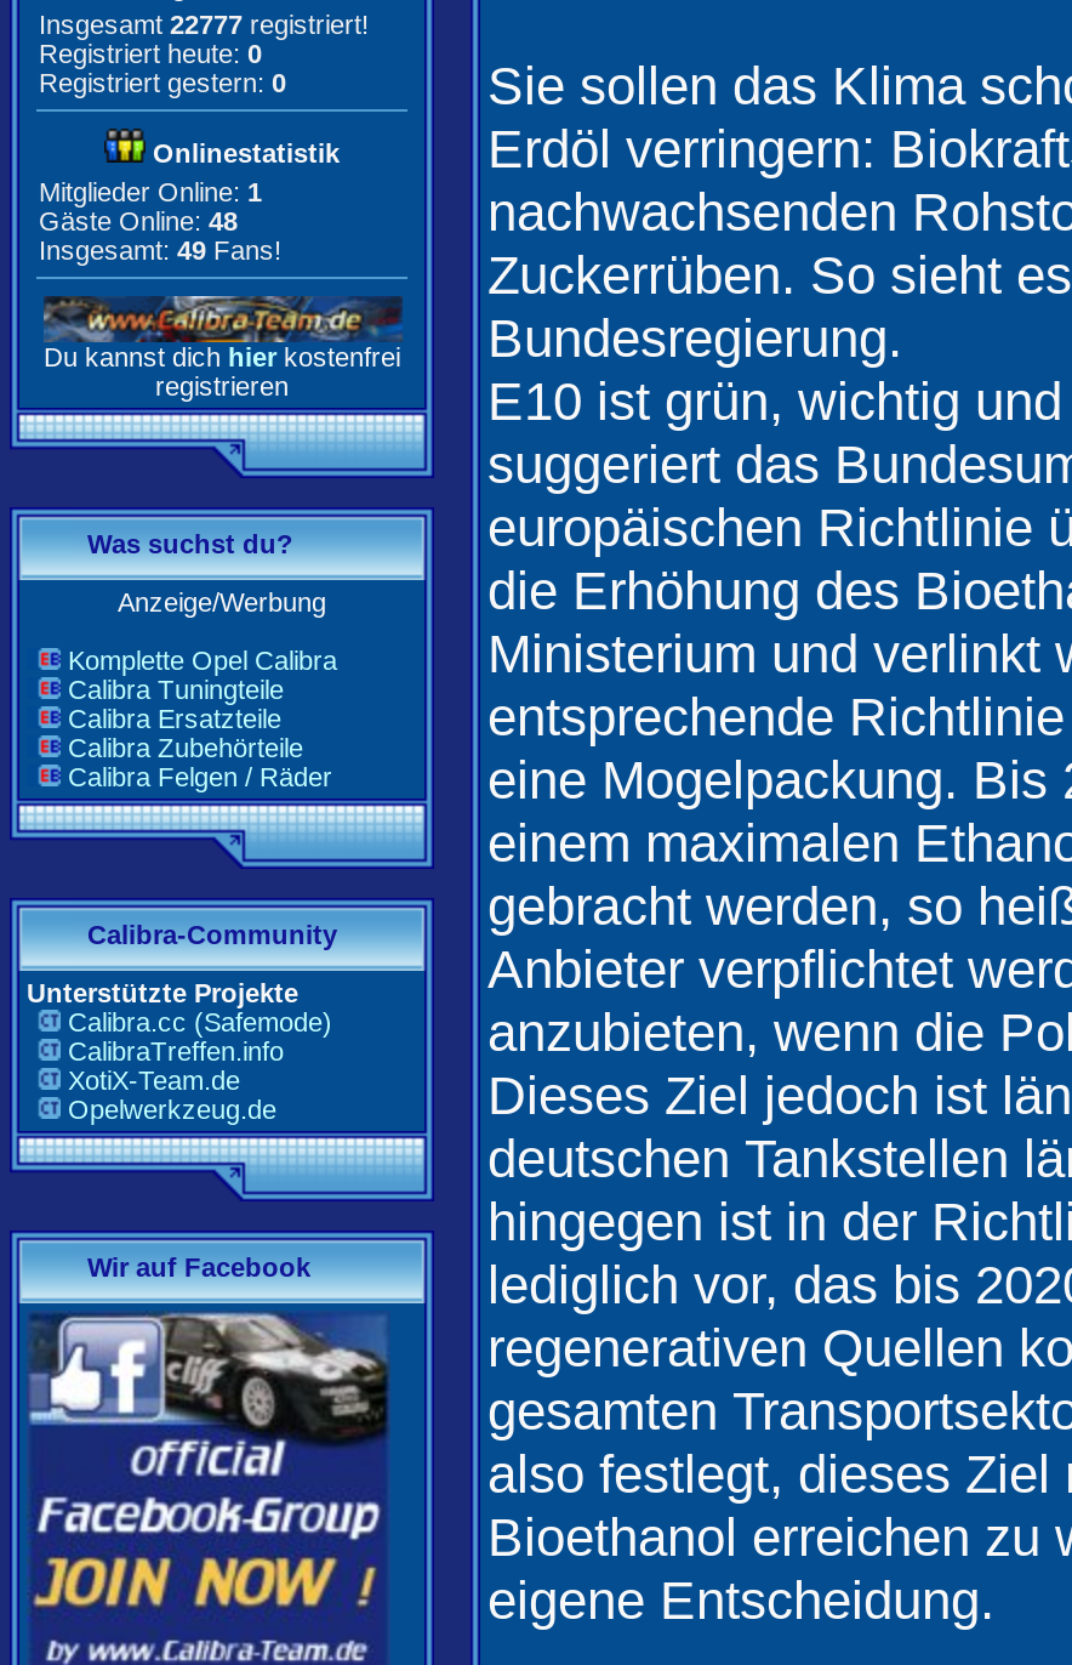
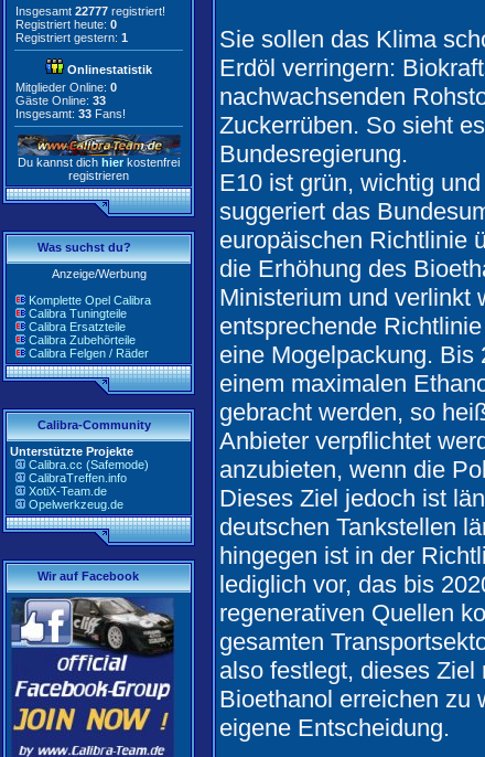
- Registriert gestern: 0
+ Registriert gestern: 1

- Mitglieder Online: 1
+ Mitglieder Online: 0

- Gäste Online: 48
+ Gäste Online: 33

- Insgesamt: 49 Fans!
+ Insgesamt: 33 Fans!
